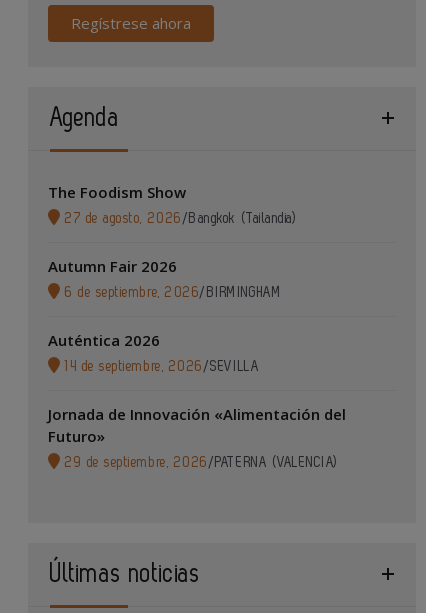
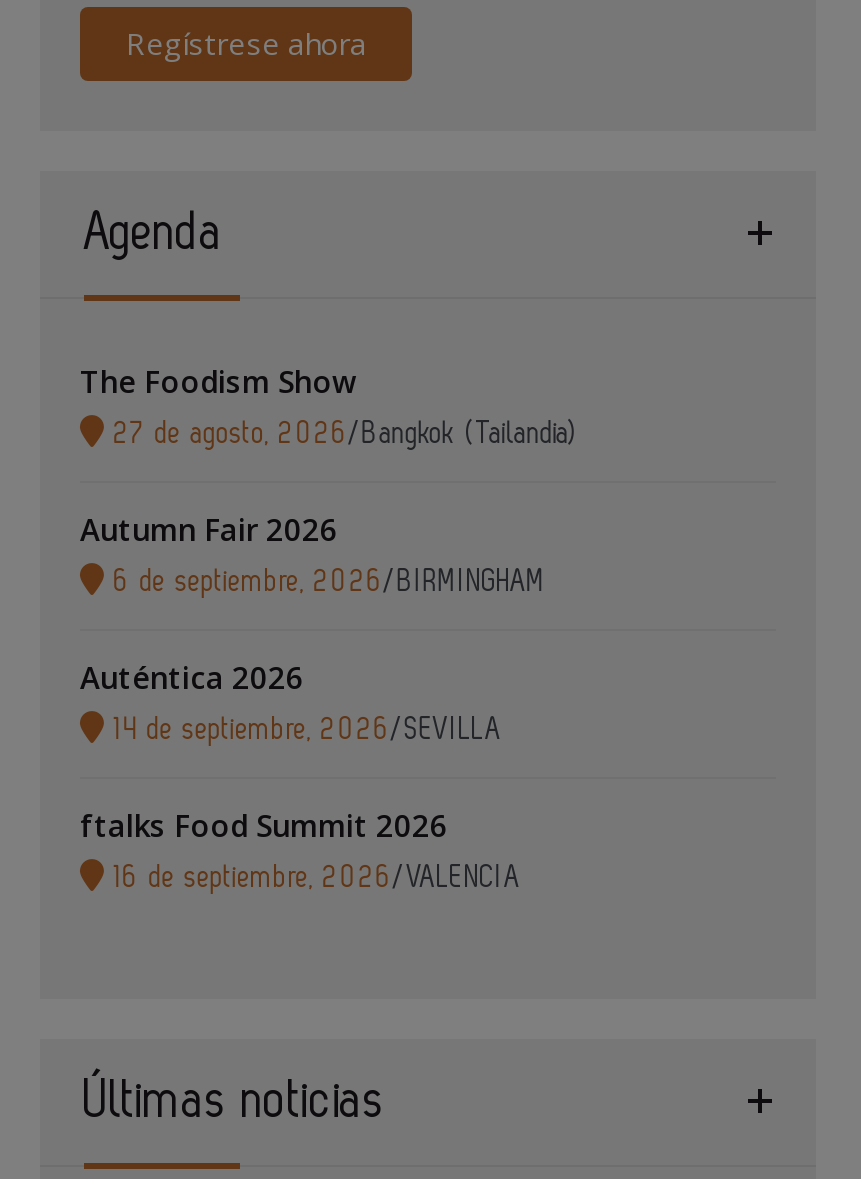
- Jornada de Innovación «Alimentación del
- Futuro»
- 29 de septiembre, 2026 /PATERNA (VALENCIA)
+ ftalks Food Summit 2026
+ 16 de septiembre, 2026/VALENCIA
